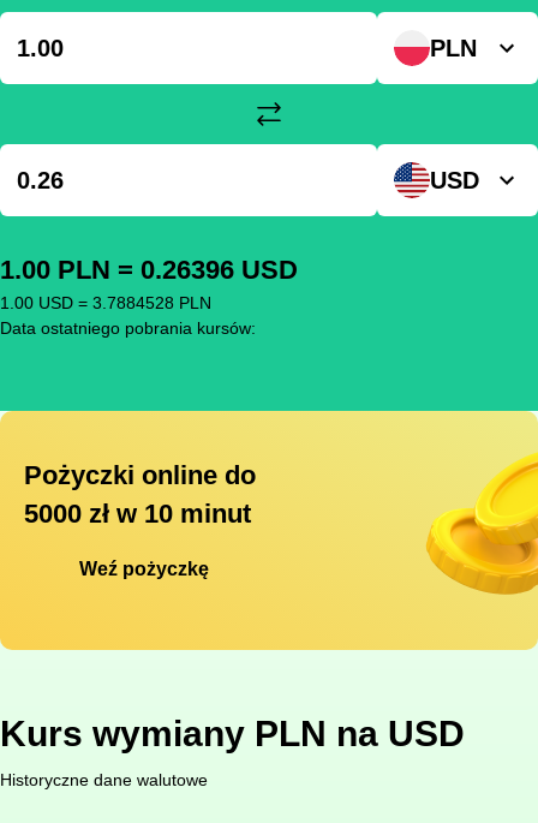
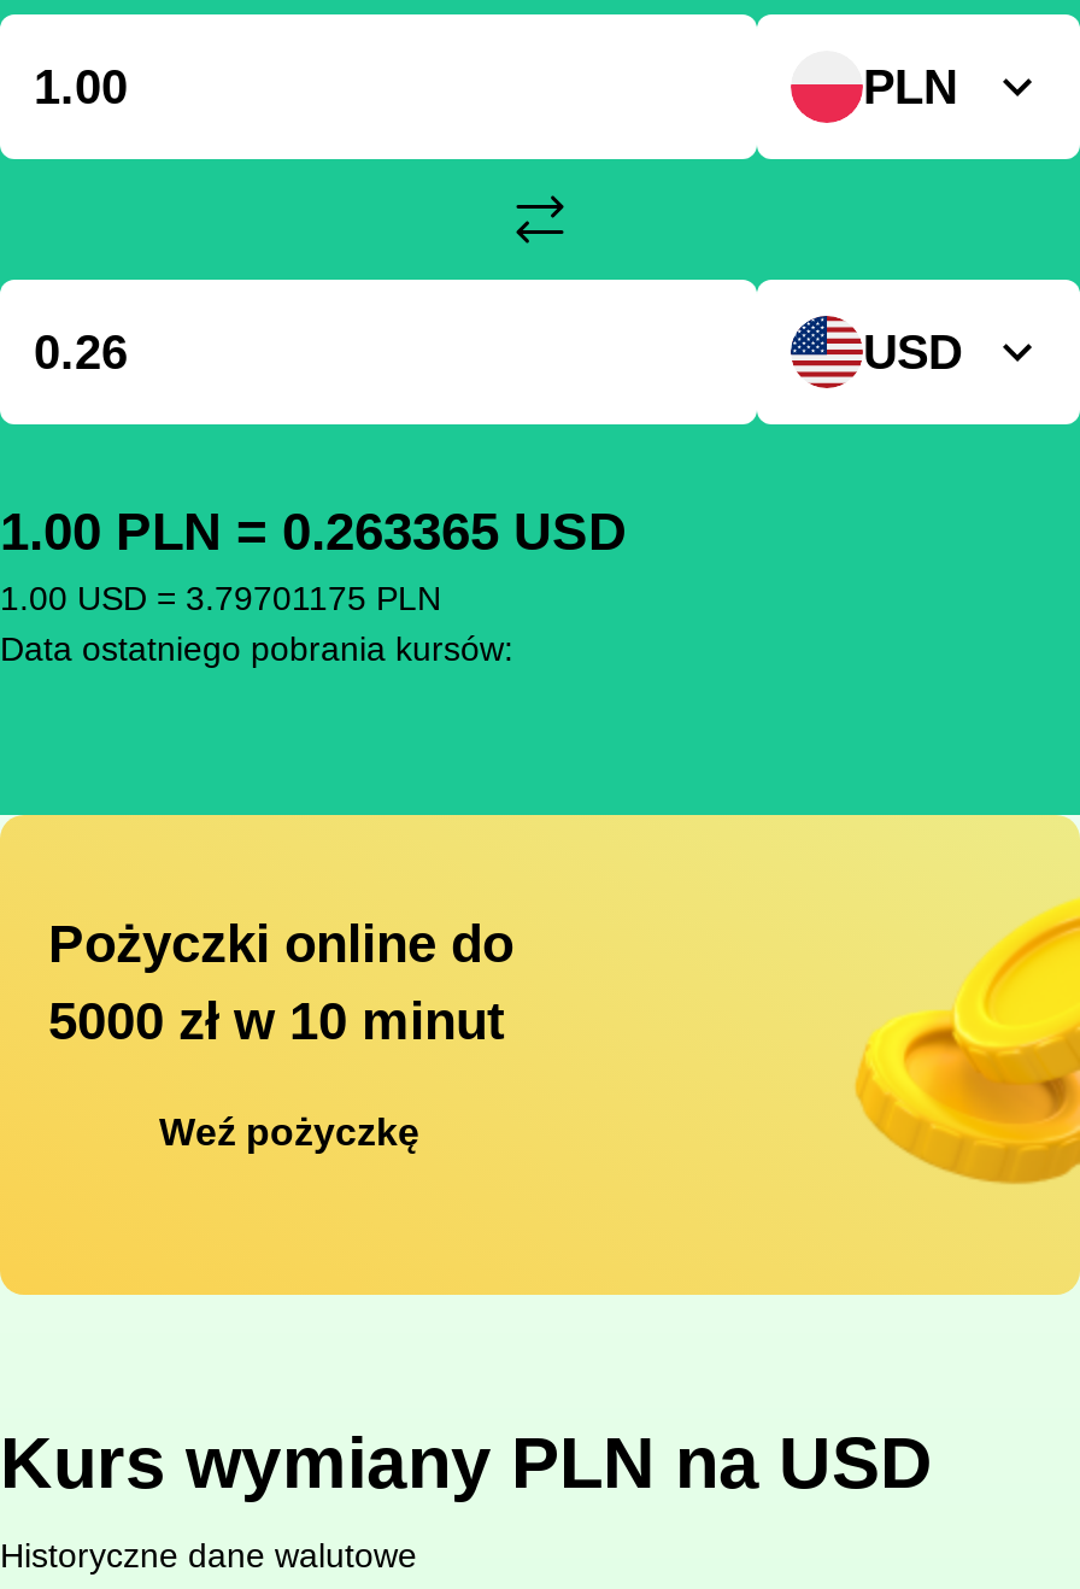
- 1.00 PLN = 0.26396 USD
+ 1.00 PLN = 0.263365 USD

- 1.00 USD = 3.7884528 PLN
+ 1.00 USD = 3.79701175 PLN
